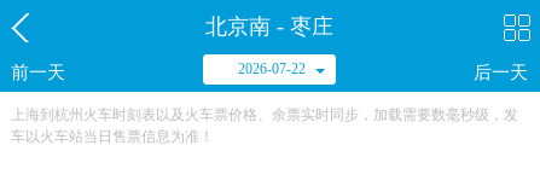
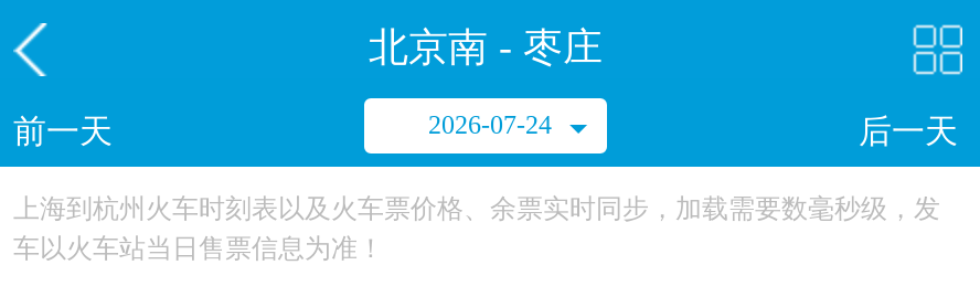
- 2026-07-22
+ 2026-07-24
